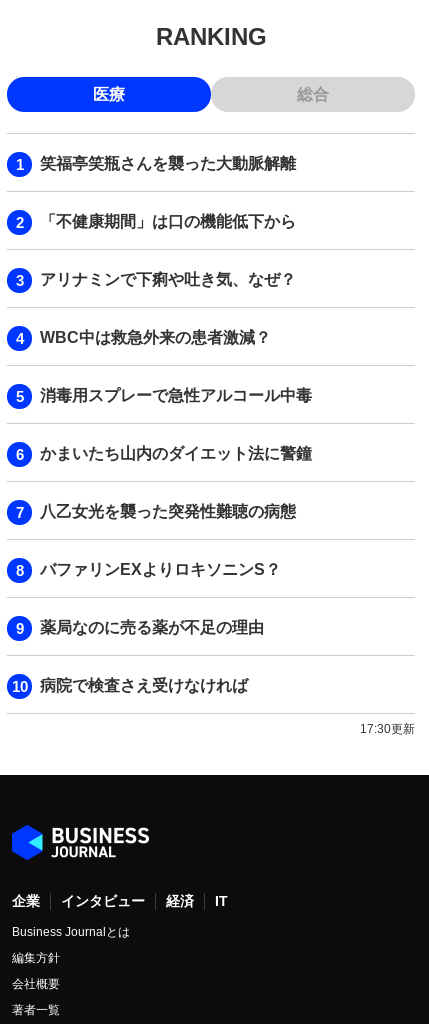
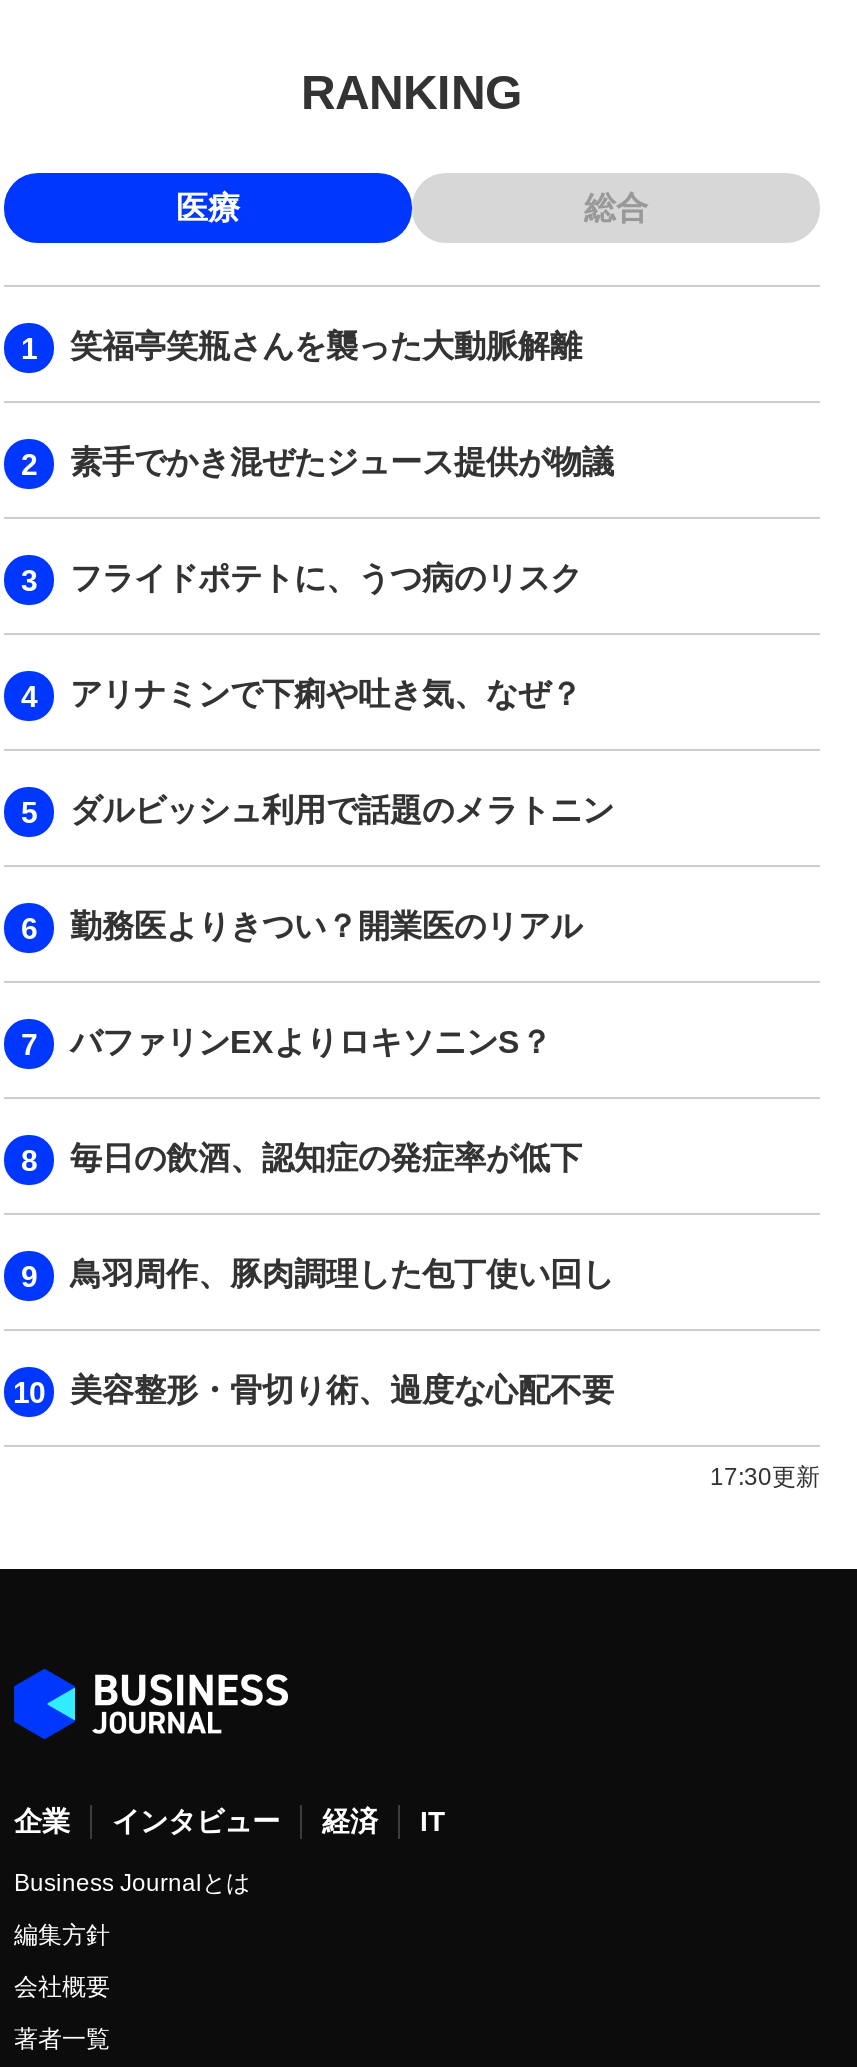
- 「不健康期間」は口の機能低下から
+ 素手でかき混ぜたジュース提供が物議
+ フライドポテトに、うつ病のリスク

moved down: アリナミンで下痢や吐き気、なぜ？

- WBC中は救急外来の患者激減？
- 消毒用スプレーで急性アルコール中毒
- かまいたち山内のダイエット法に警鐘
- 八乙女光を襲った突発性難聴の病態
+ ダルビッシュ利用で話題のメラトニン
+ 勤務医よりきつい？開業医のリアル

moved up: バファリンEXよりロキソニンS？

- 薬局なのに売る薬が不足の理由
- 病院で検査さえ受けなければ
+ 毎日の飲酒、認知症の発症率が低下
+ 鳥羽周作、豚肉調理した包丁使い回し
+ 美容整形・骨切り術、過度な心配不要
